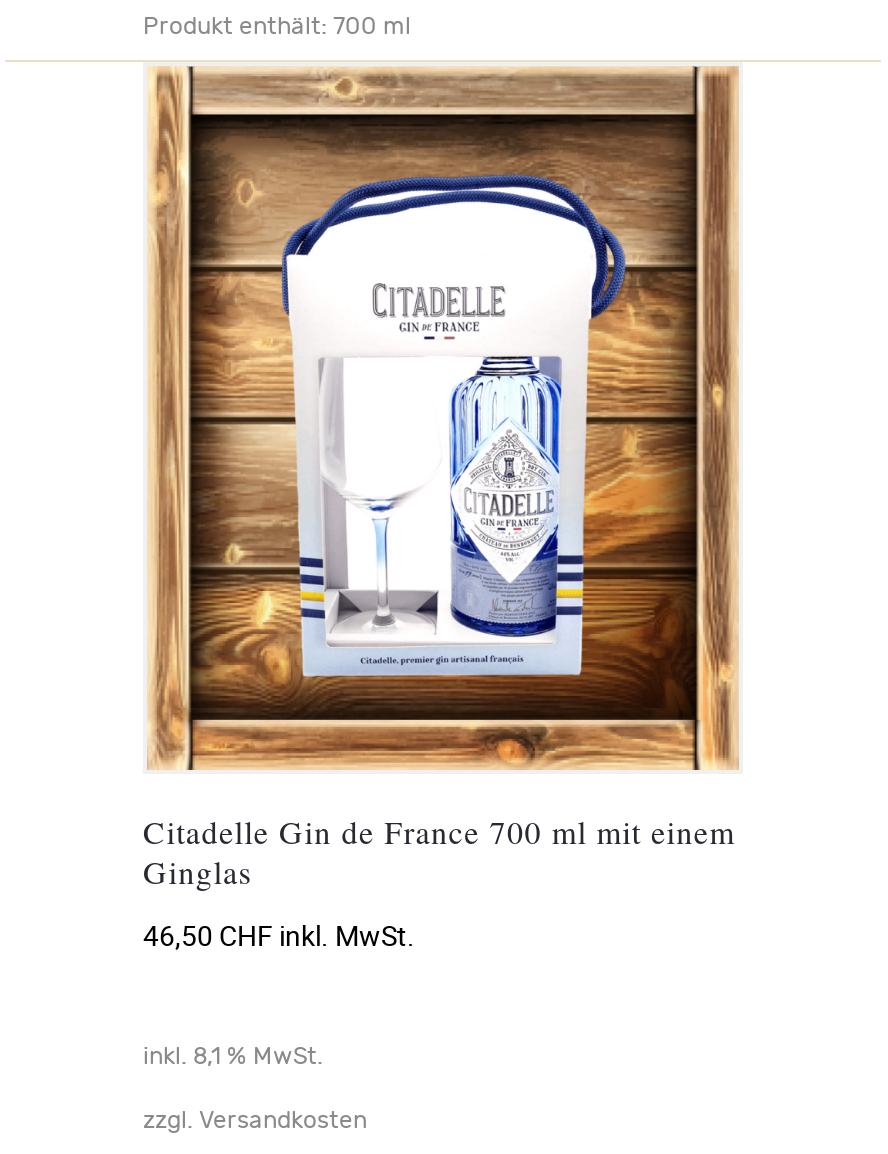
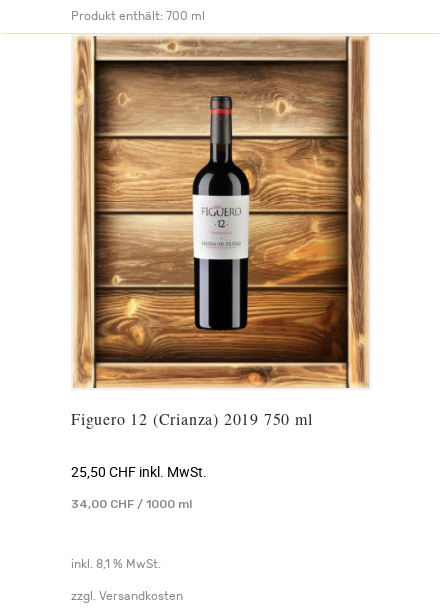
- [image]
+ [image]

- Citadelle Gin de France 700 ml mit einem
- Ginglas
- 46,50 CHF inkl. MwSt.
+ Figuero 12 (Crianza) 2019 750 ml
+ 25,50 CHF inkl. MwSt.
+ 34,00 CHF / 1000 ml
